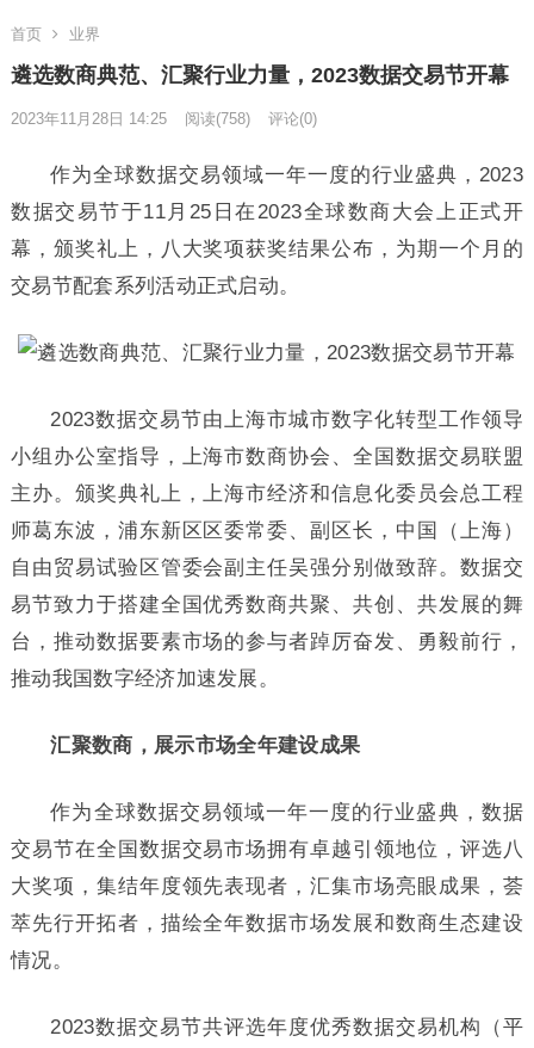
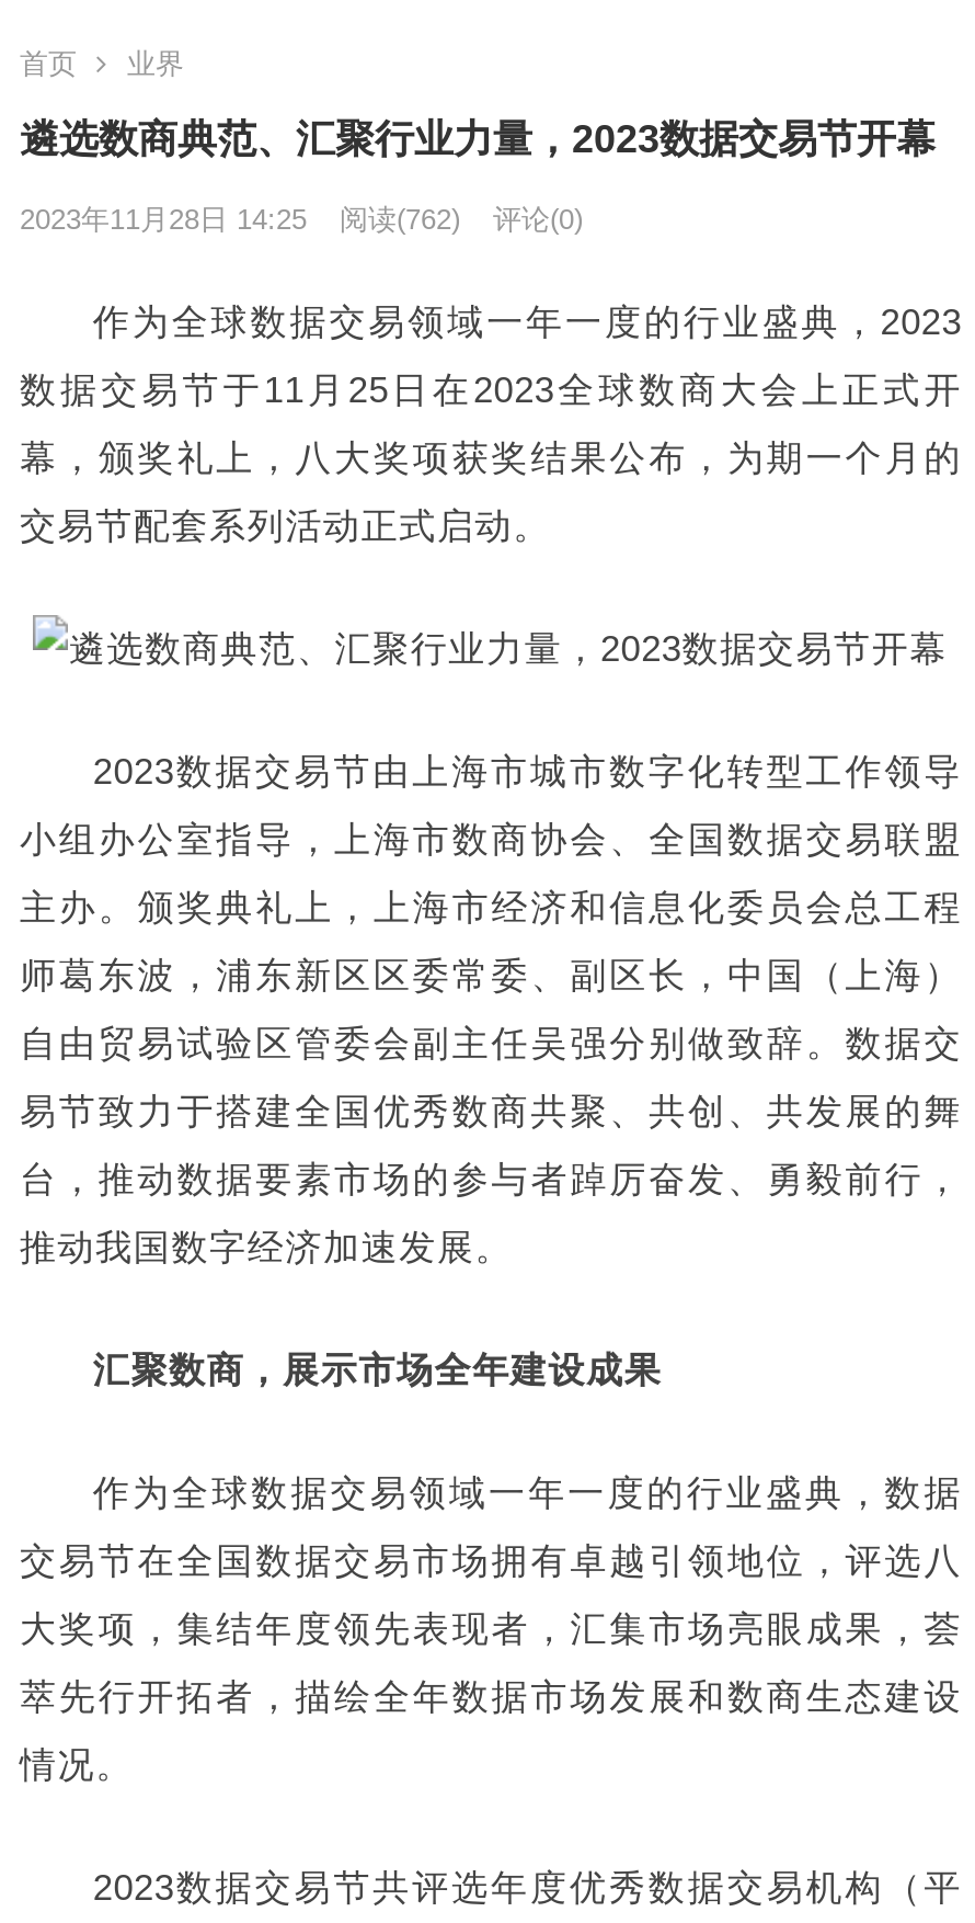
- 2023年11月28日 14:25 阅读(758) 评论(0)
+ 2023年11月28日 14:25 阅读(762) 评论(0)
